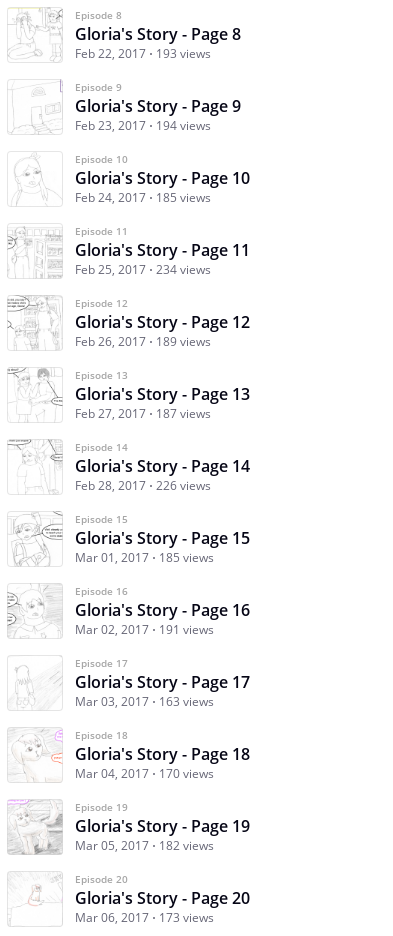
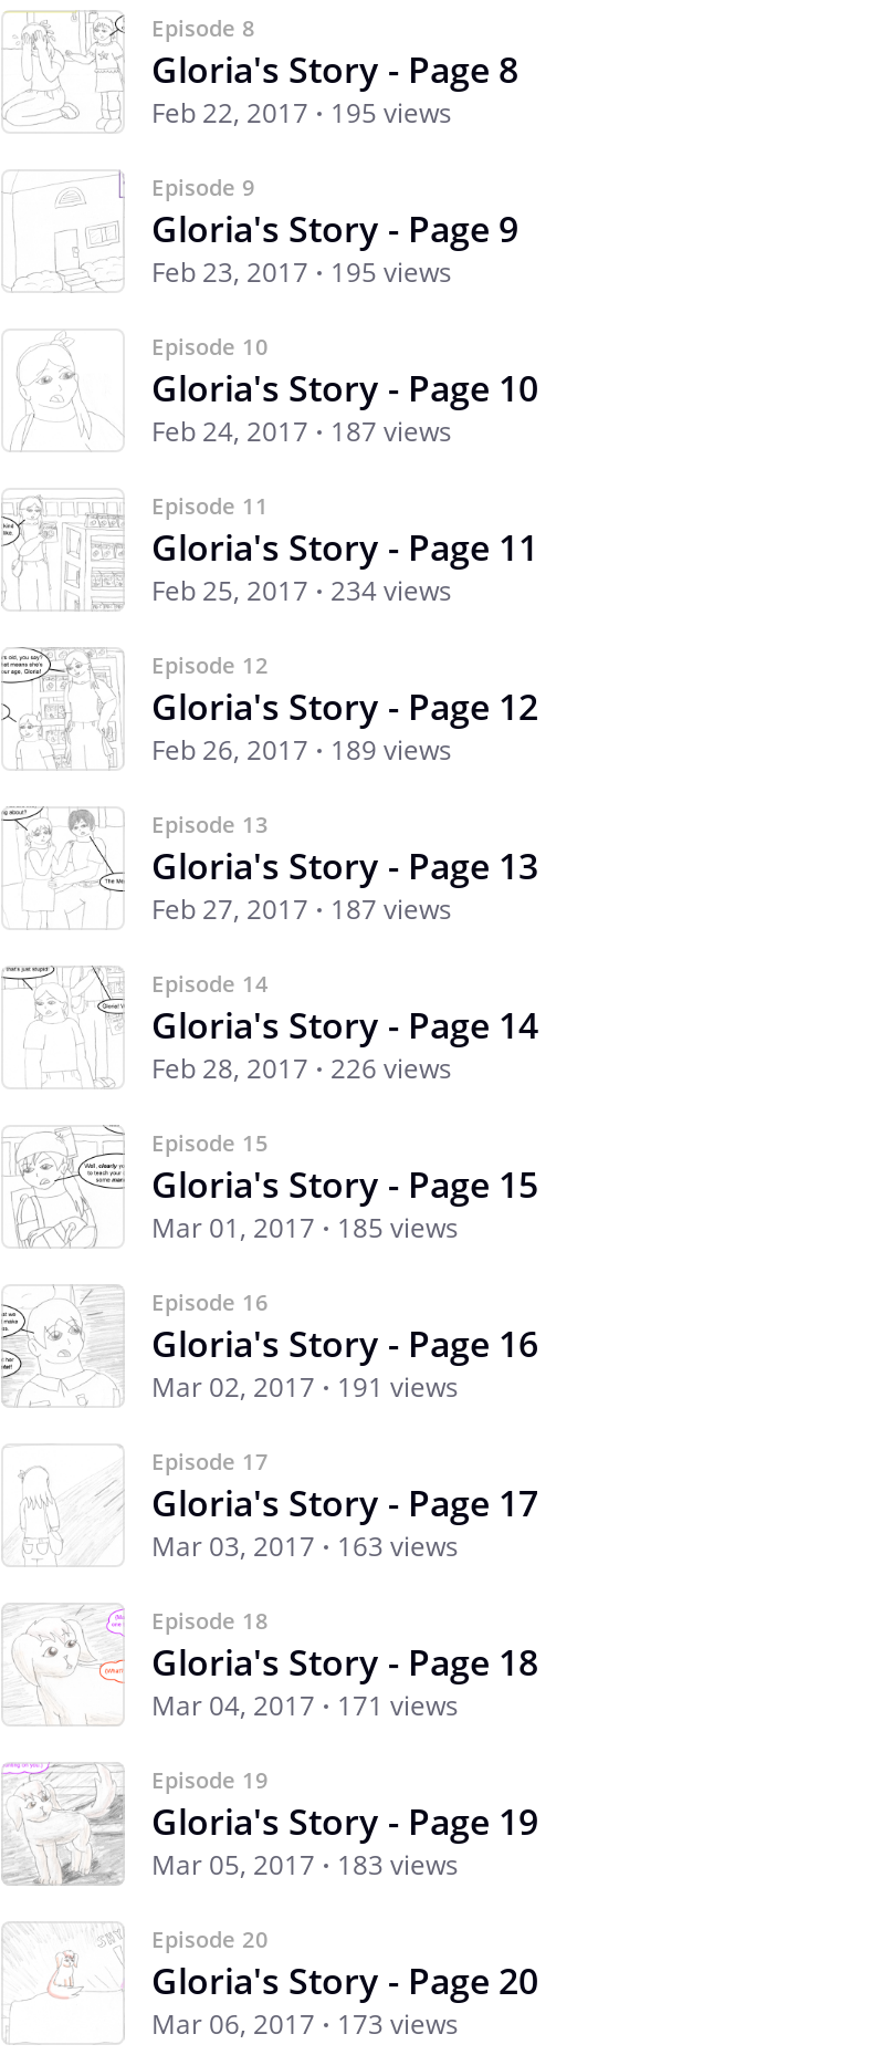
- Feb 22, 2017 193 views
+ Feb 22, 2017 195 views

- Feb 23, 2017 194 views
+ Feb 23, 2017 195 views

- Feb 24, 2017 185 views
+ Feb 24, 2017 187 views

- Mar 04, 2017 170 views
+ Mar 04, 2017 171 views

- Mar 05, 2017 182 views
+ Mar 05, 2017 183 views
